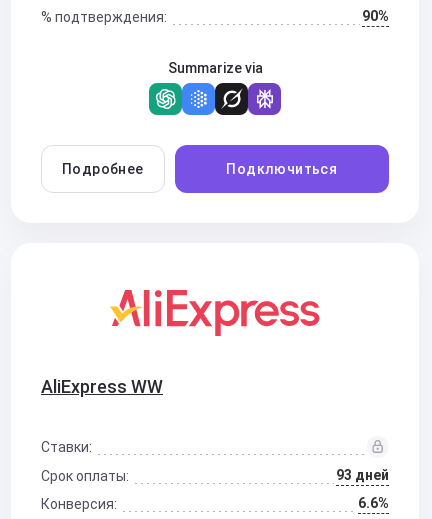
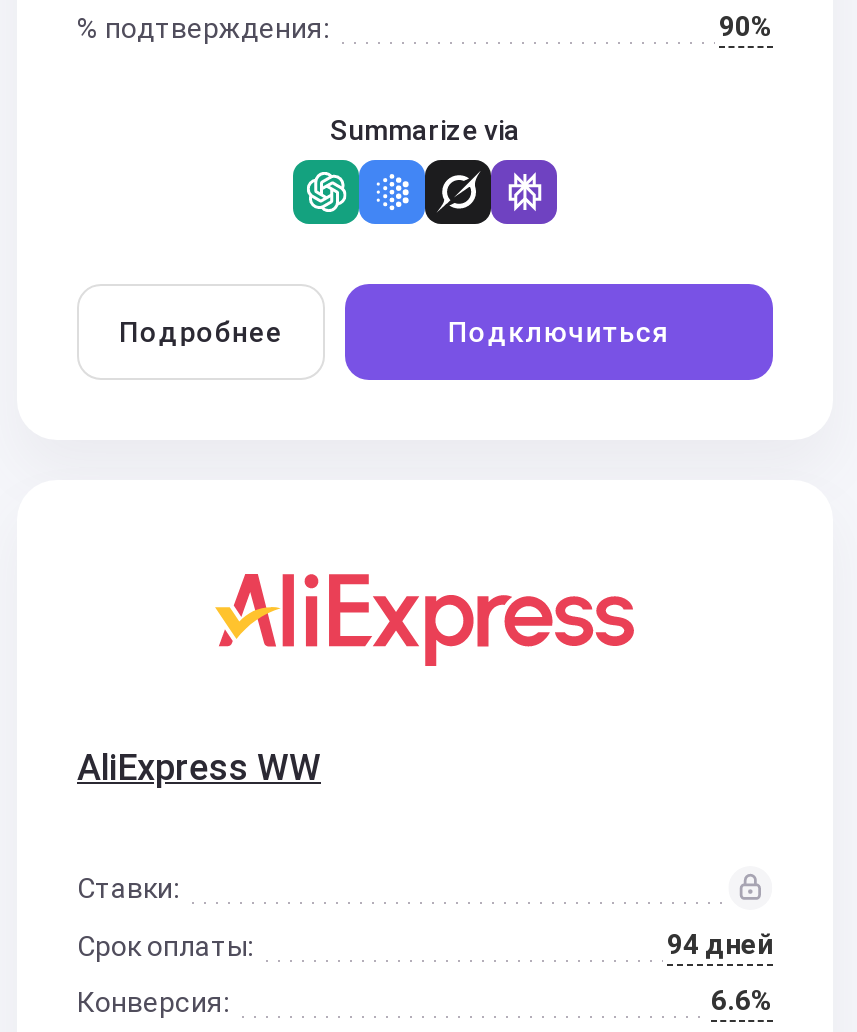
- 93 дней
+ 94 дней
